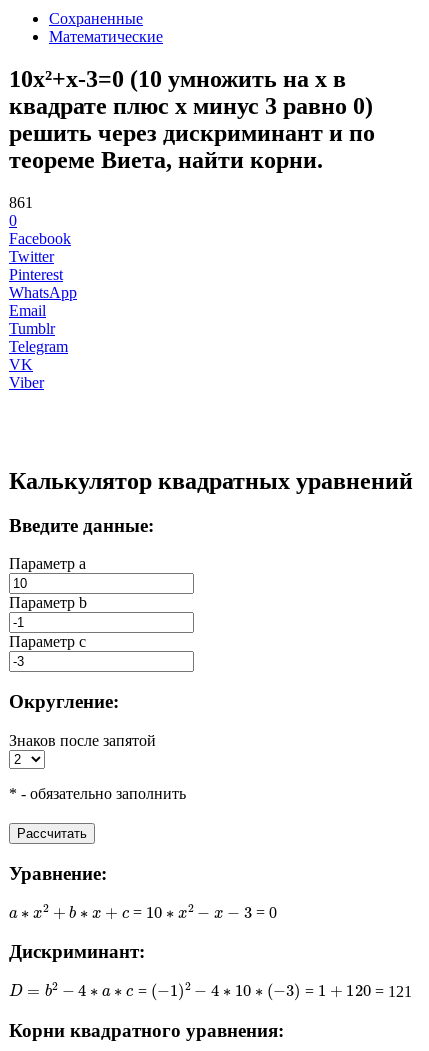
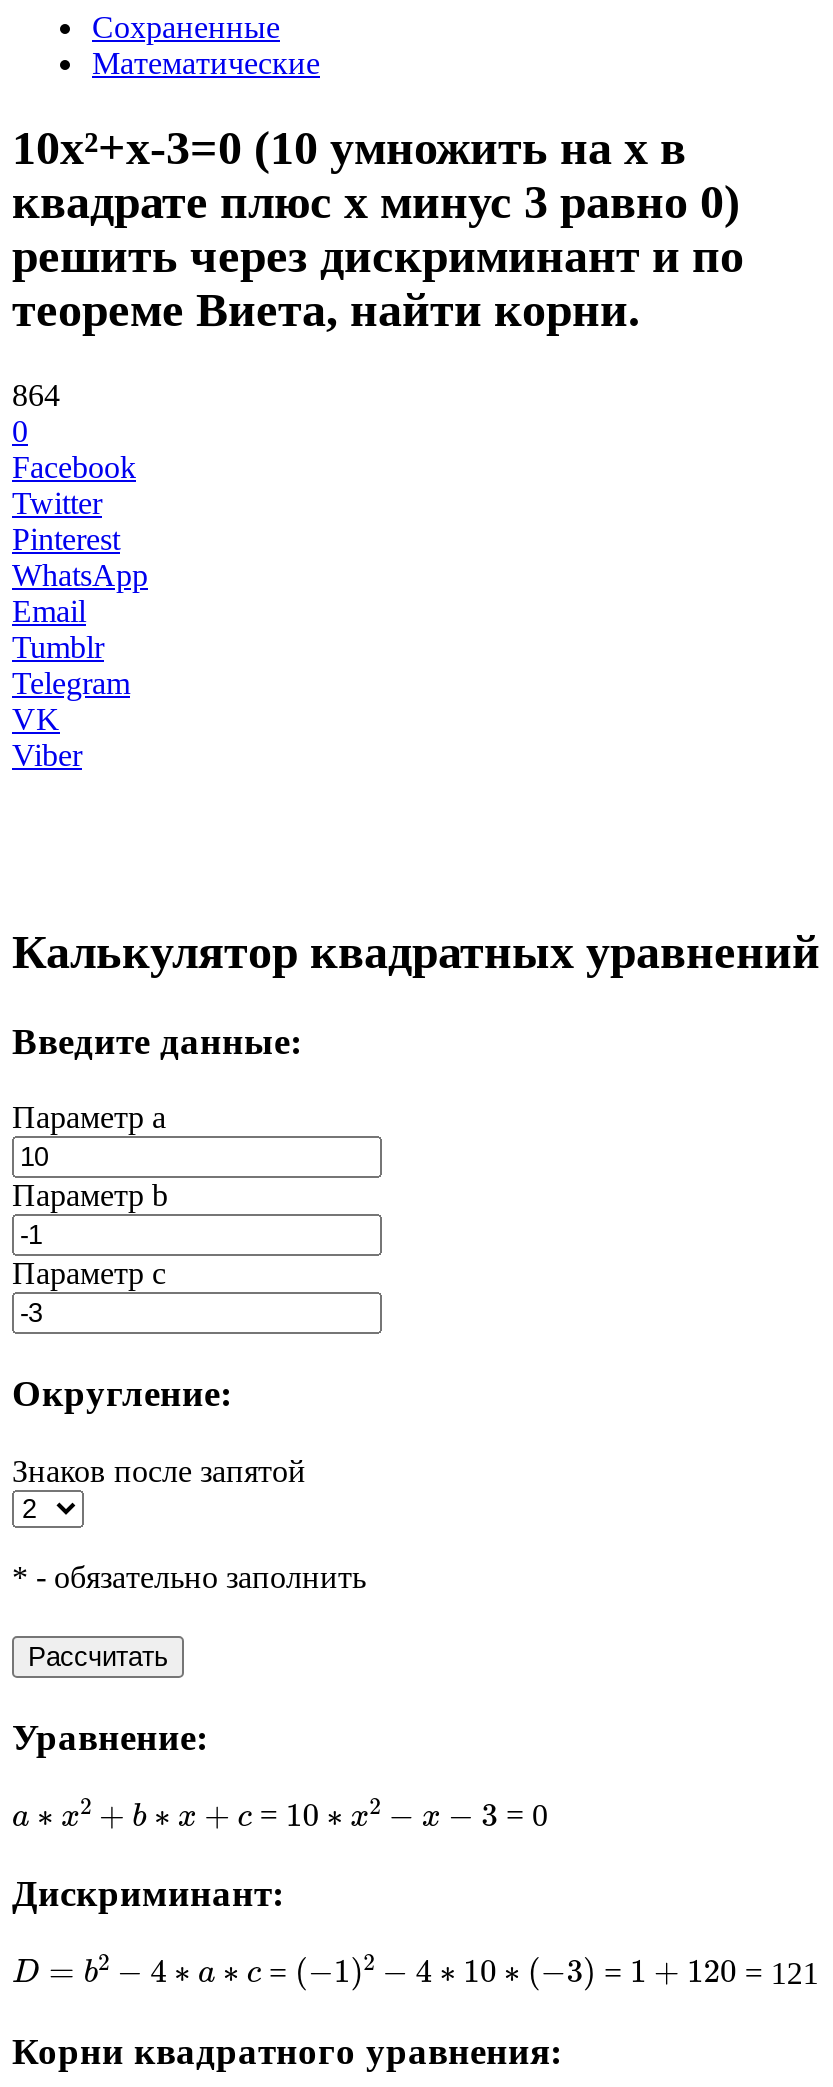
- 861
+ 864
